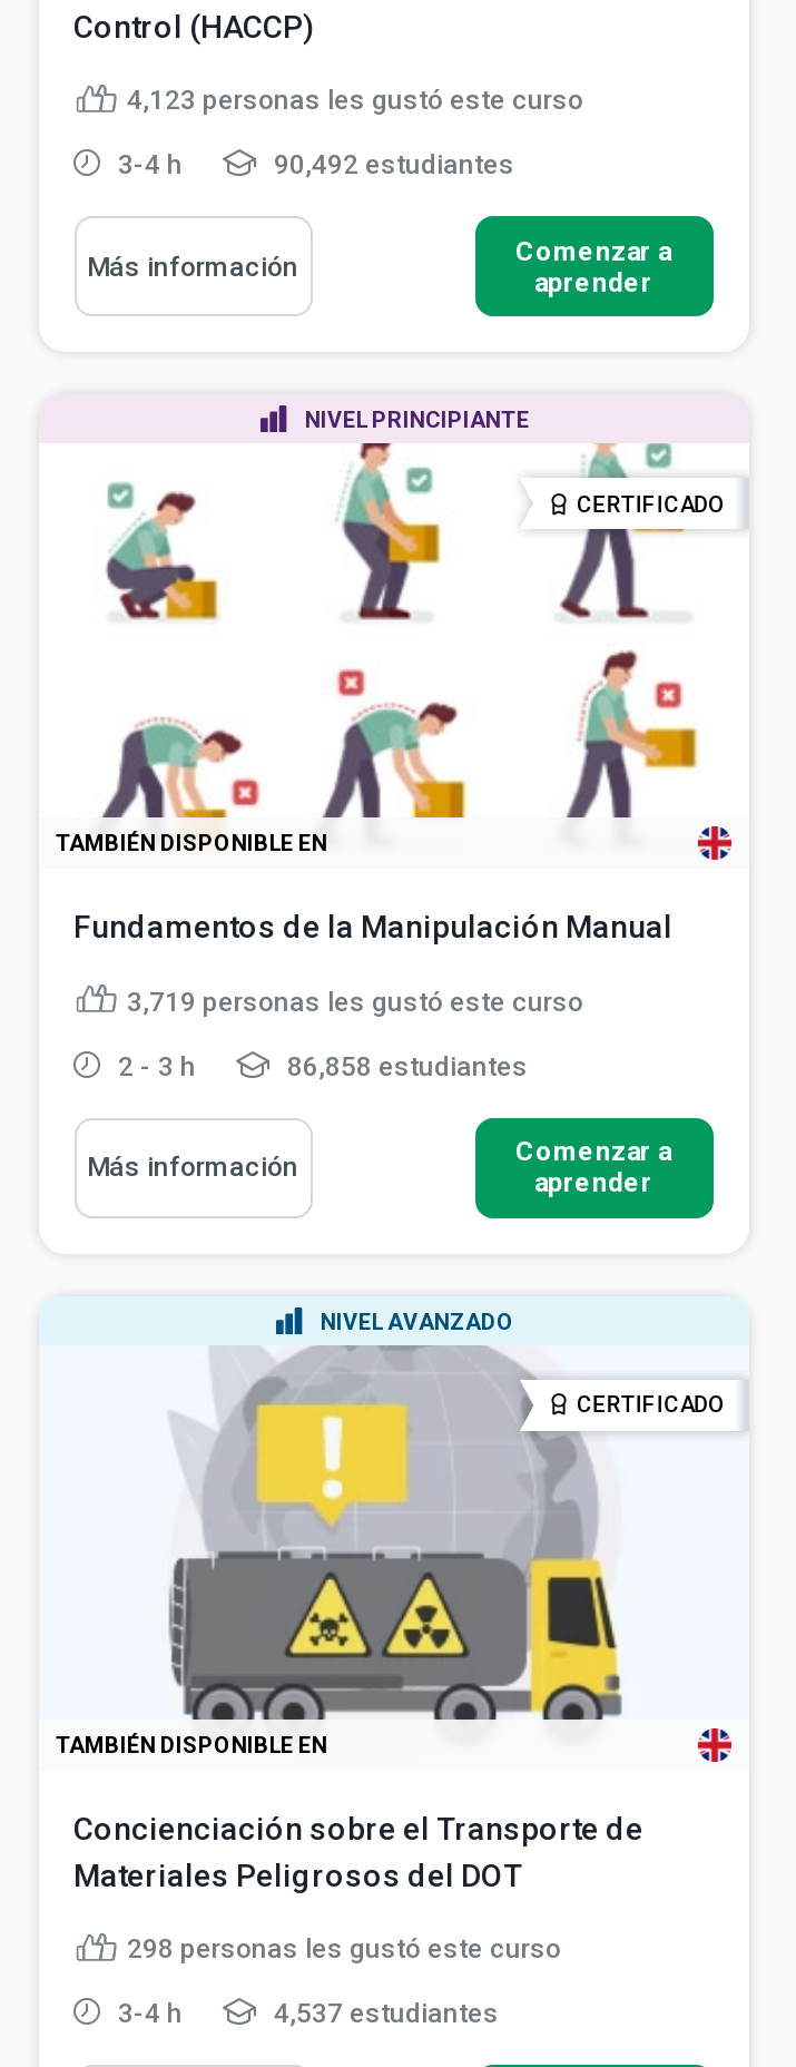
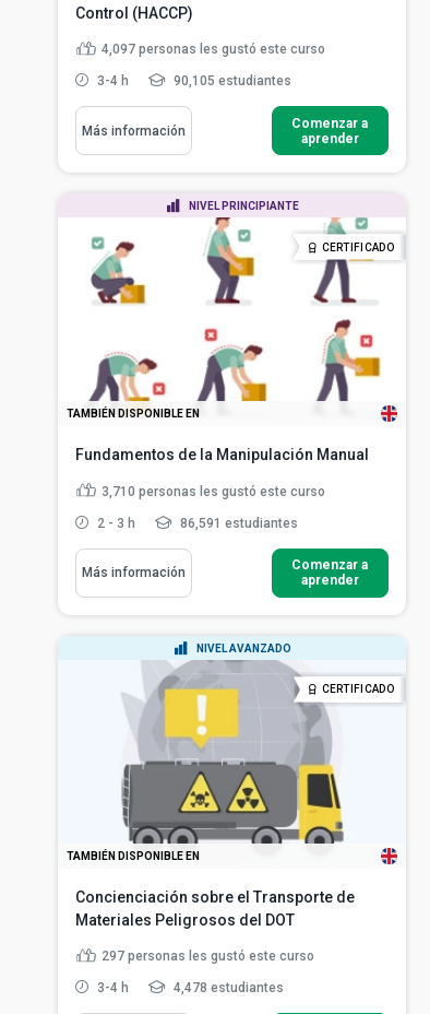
- 4,123 personas les gustó este curso
+ 4,097 personas les gustó este curso

- 90,492 estudiantes
+ 90,105 estudiantes

- 3,719 personas les gustó este curso
+ 3,710 personas les gustó este curso

- 86,858 estudiantes
+ 86,591 estudiantes

- 298 personas les gustó este curso
+ 297 personas les gustó este curso

- 4,537 estudiantes
+ 4,478 estudiantes
